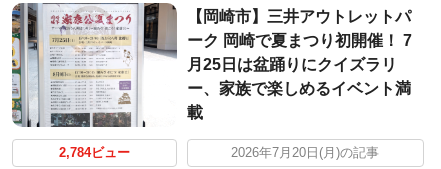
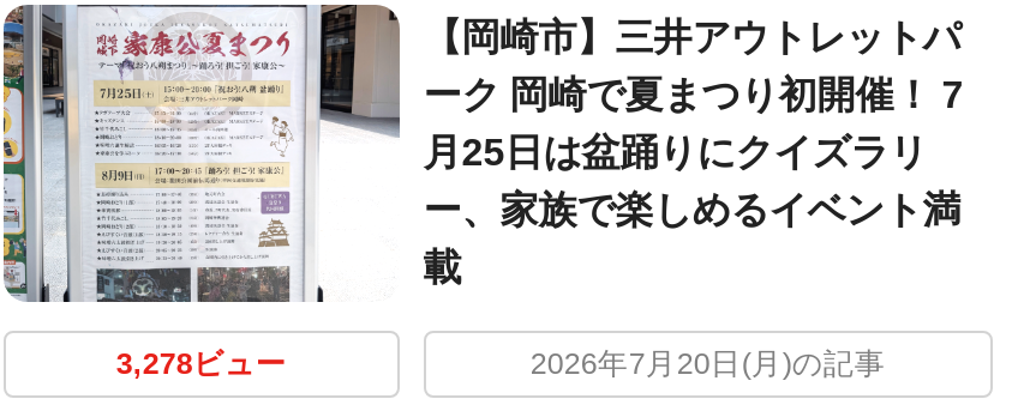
- 2,784ビュー
+ 3,278ビュー
